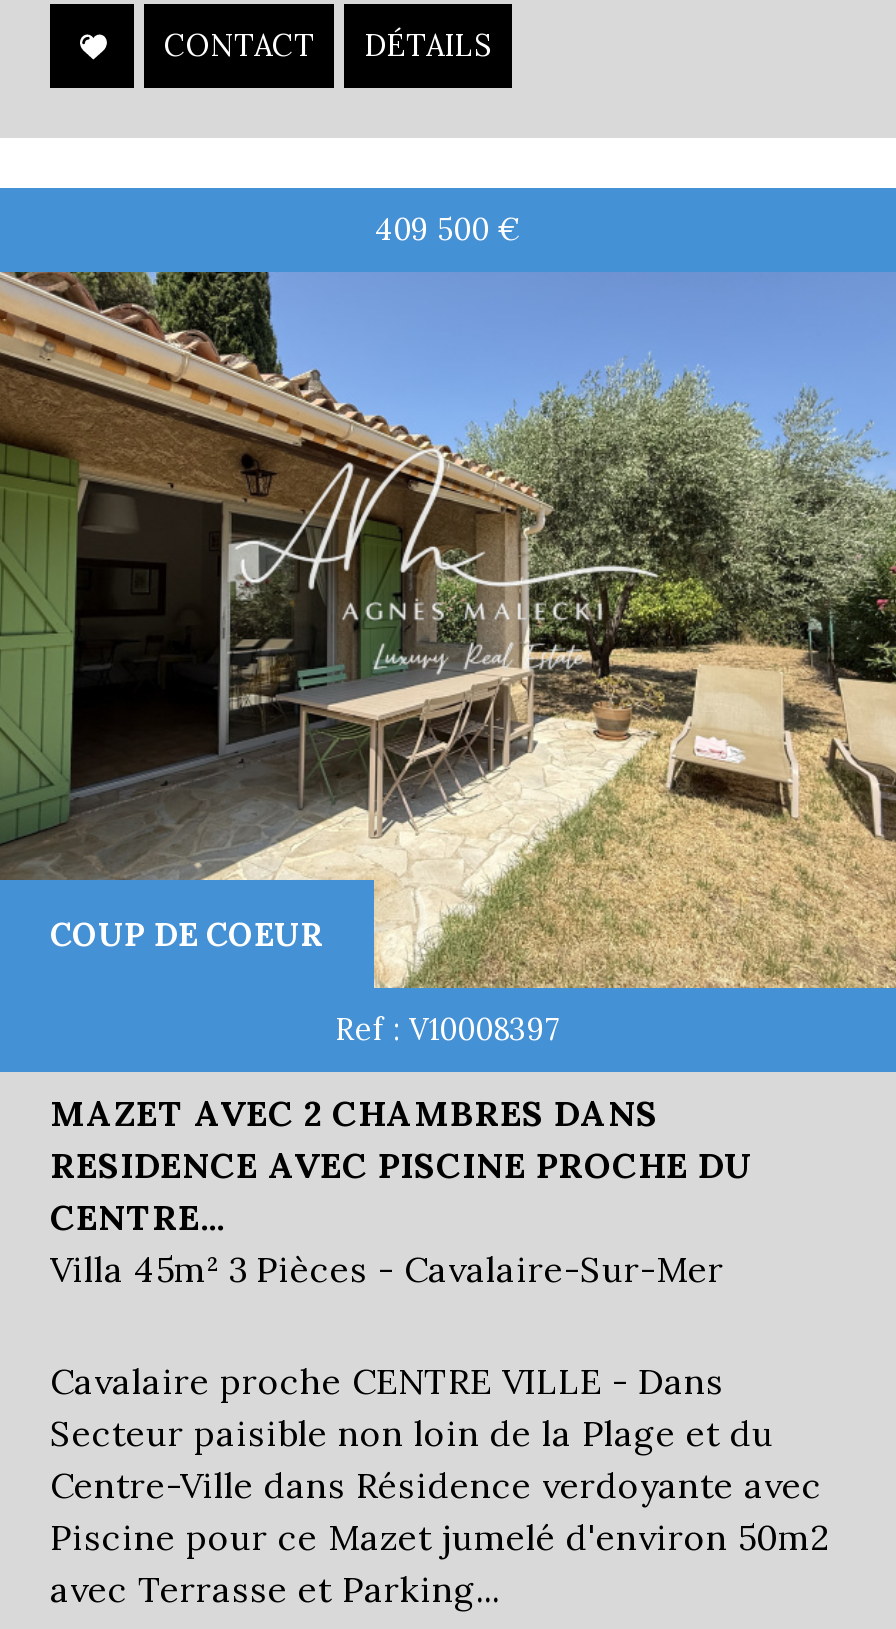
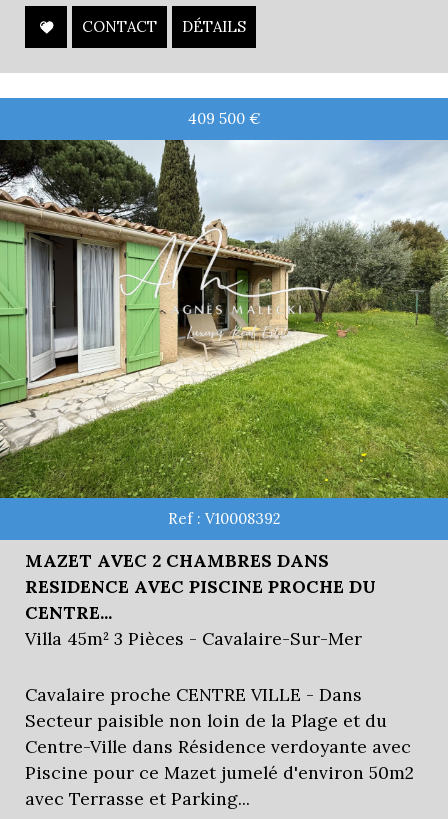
- [image]
- Ref : V10008397
+ [image]
+ Ref : V10008392

- COUP DE COEUR
